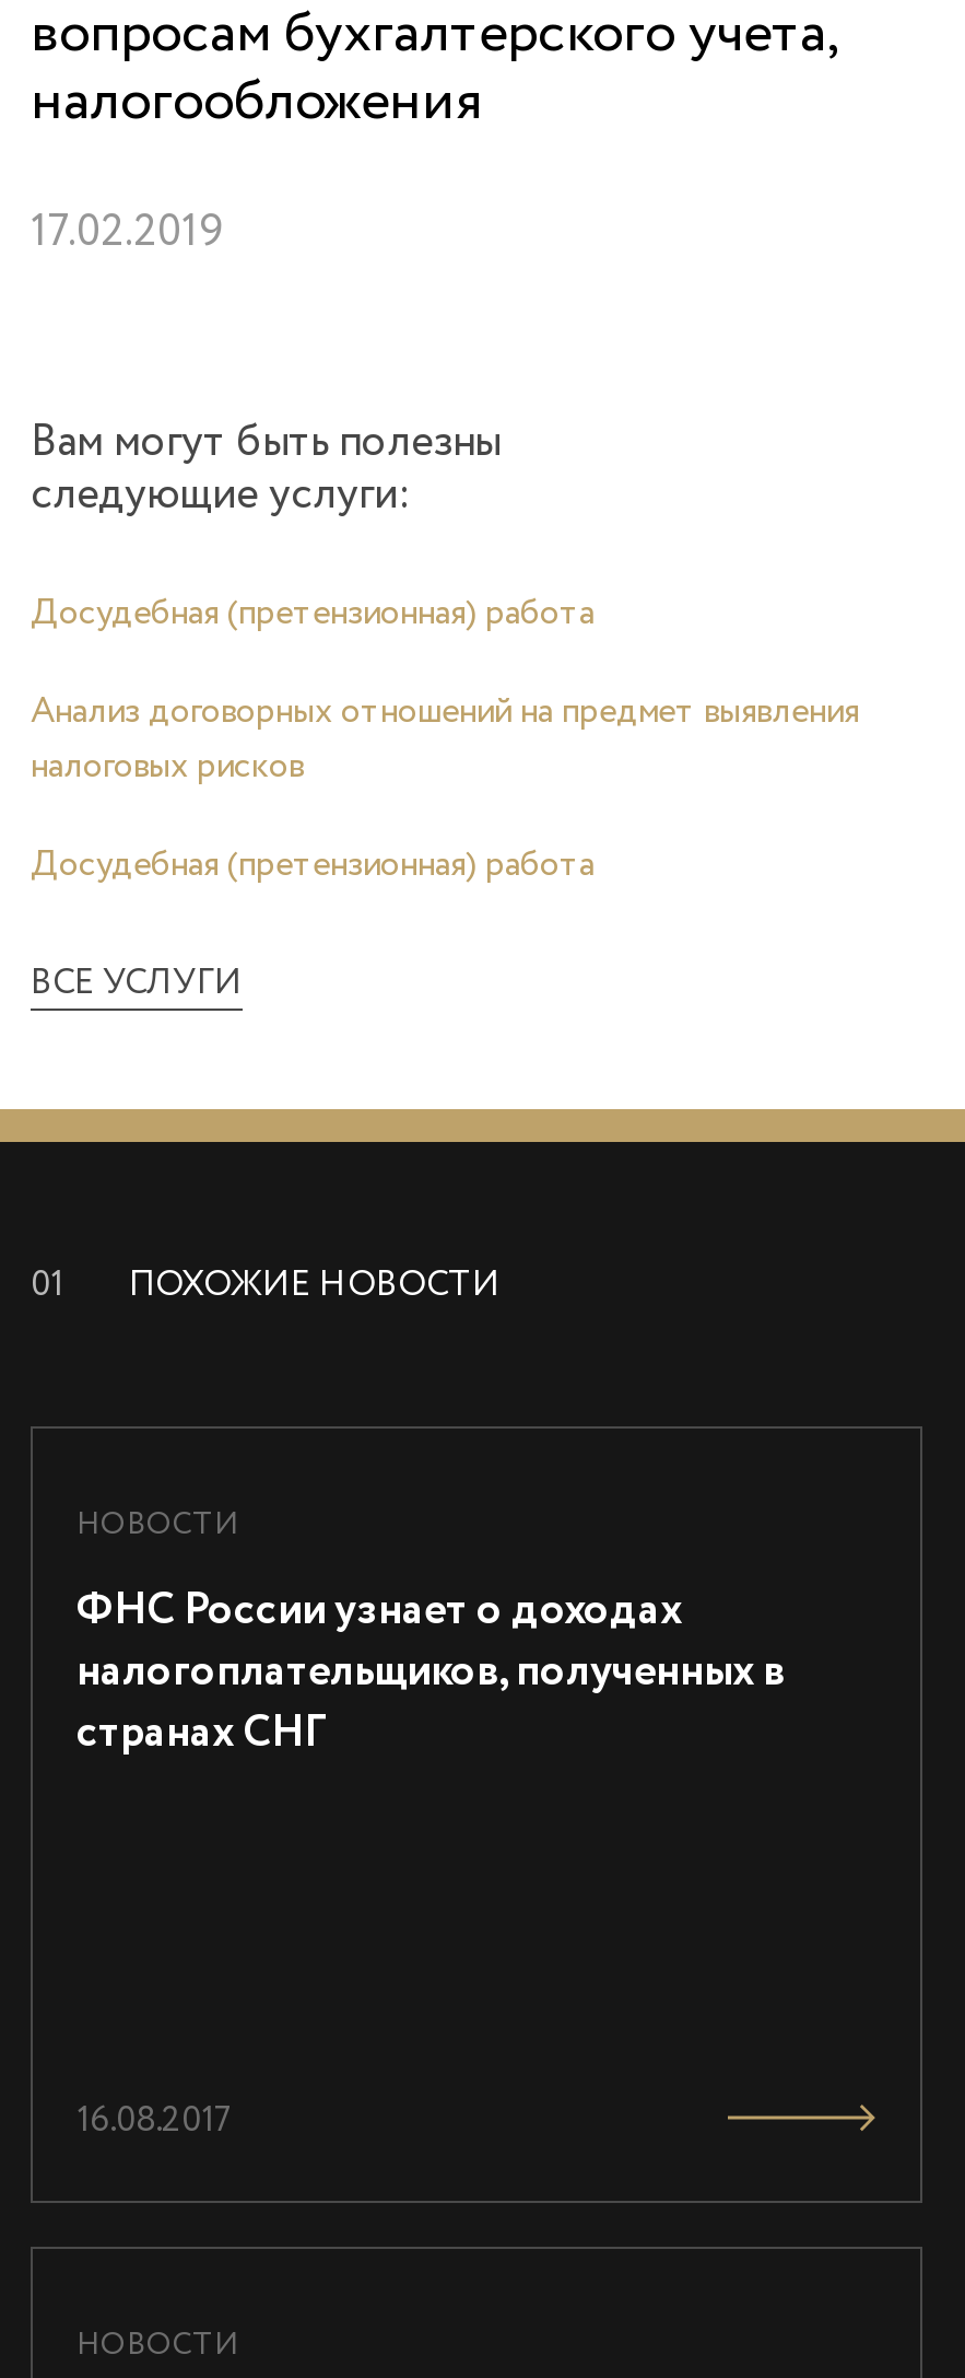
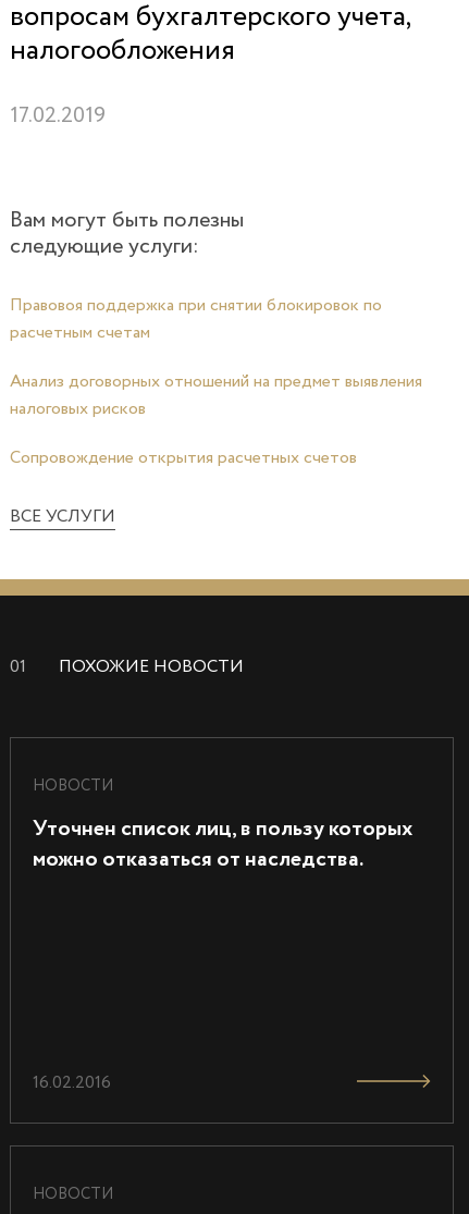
- Досудебная (претензионная) работа
+ Правовоя поддержка при снятии блокировок по
+ расчетным счетам

- Досудебная (претензионная) работа
+ Сопровождение открытия расчетных счетов

- ФНС России узнает о доходах
- налогоплательщиков, полученных в
- странах СНГ
+ Уточнен список лиц, в пользу которых
+ можно отказаться от наследства.

- 16.08.2017
+ 16.02.2016
